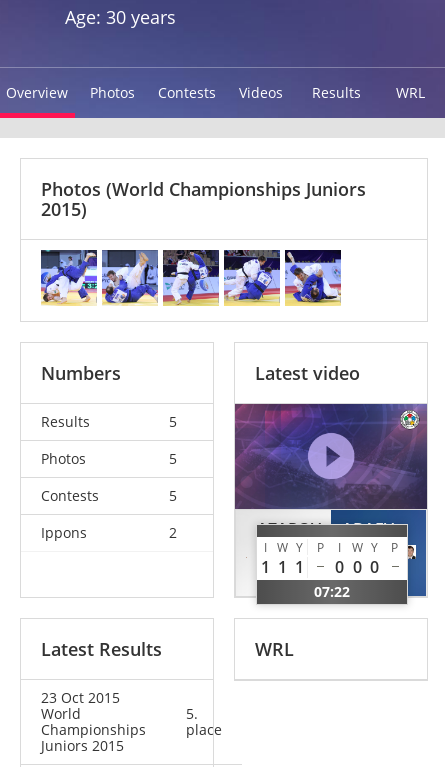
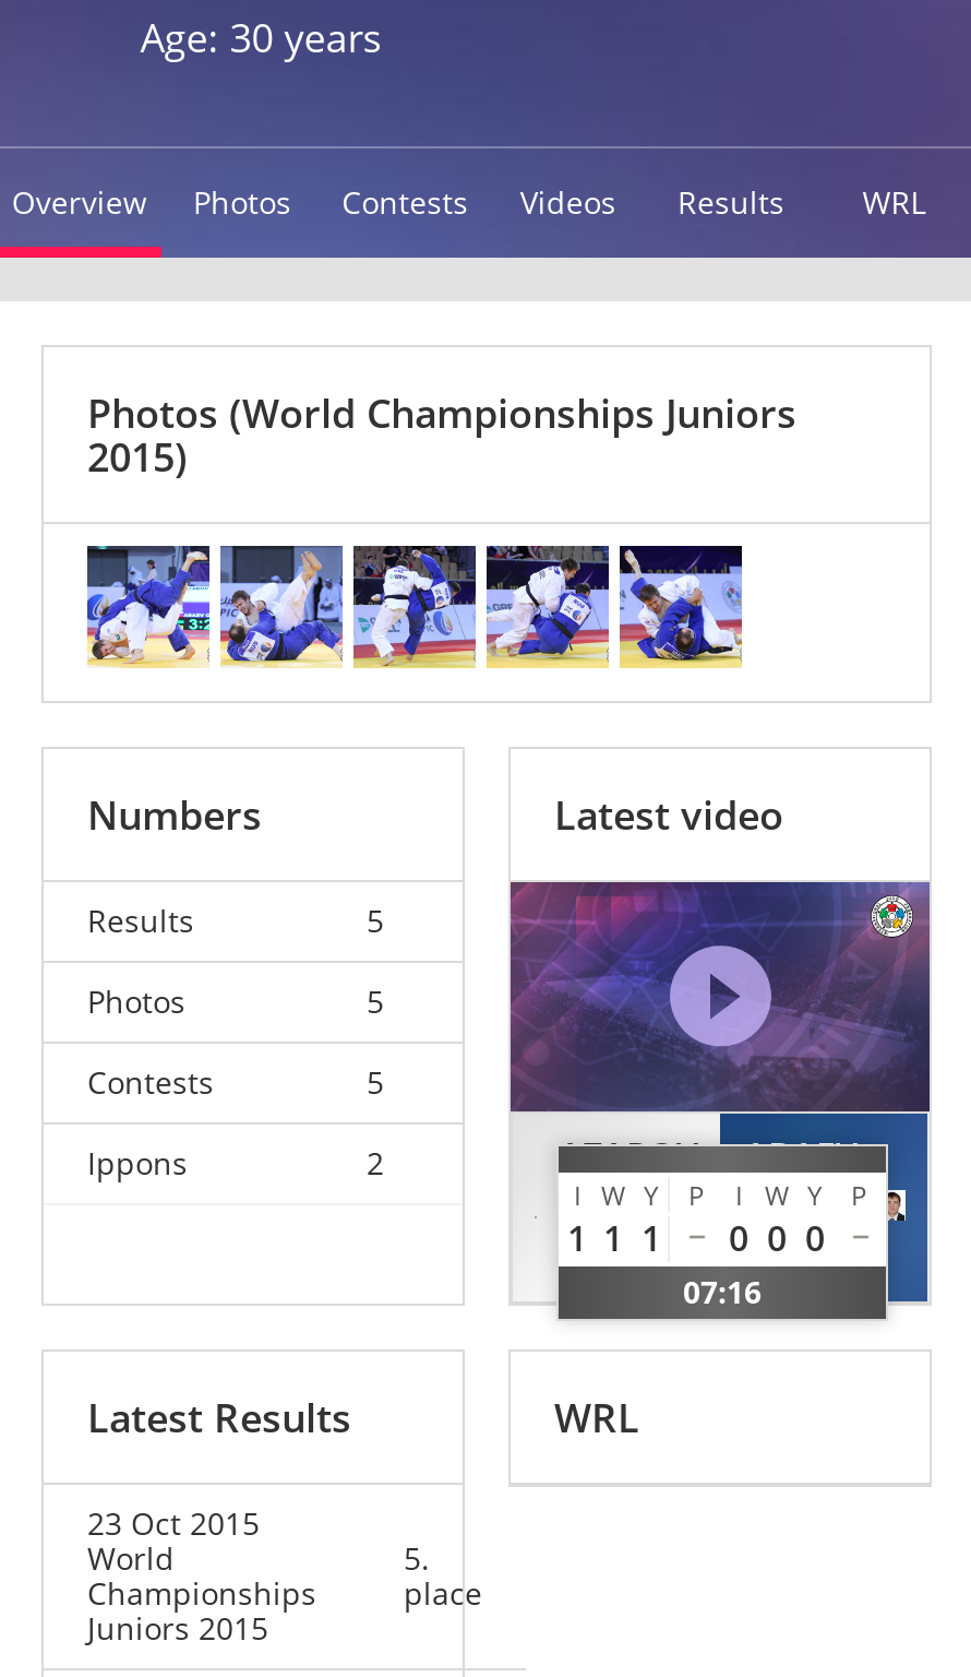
- 07:22
+ 07:16
